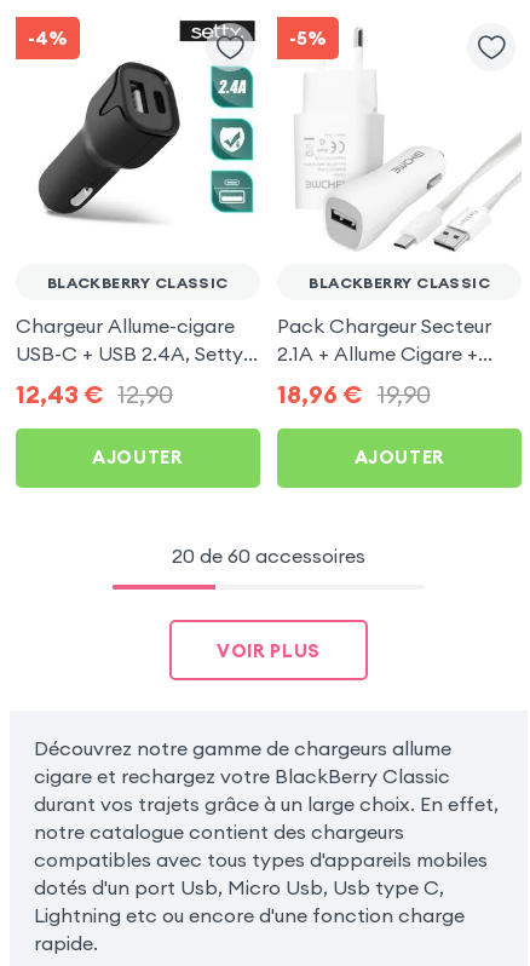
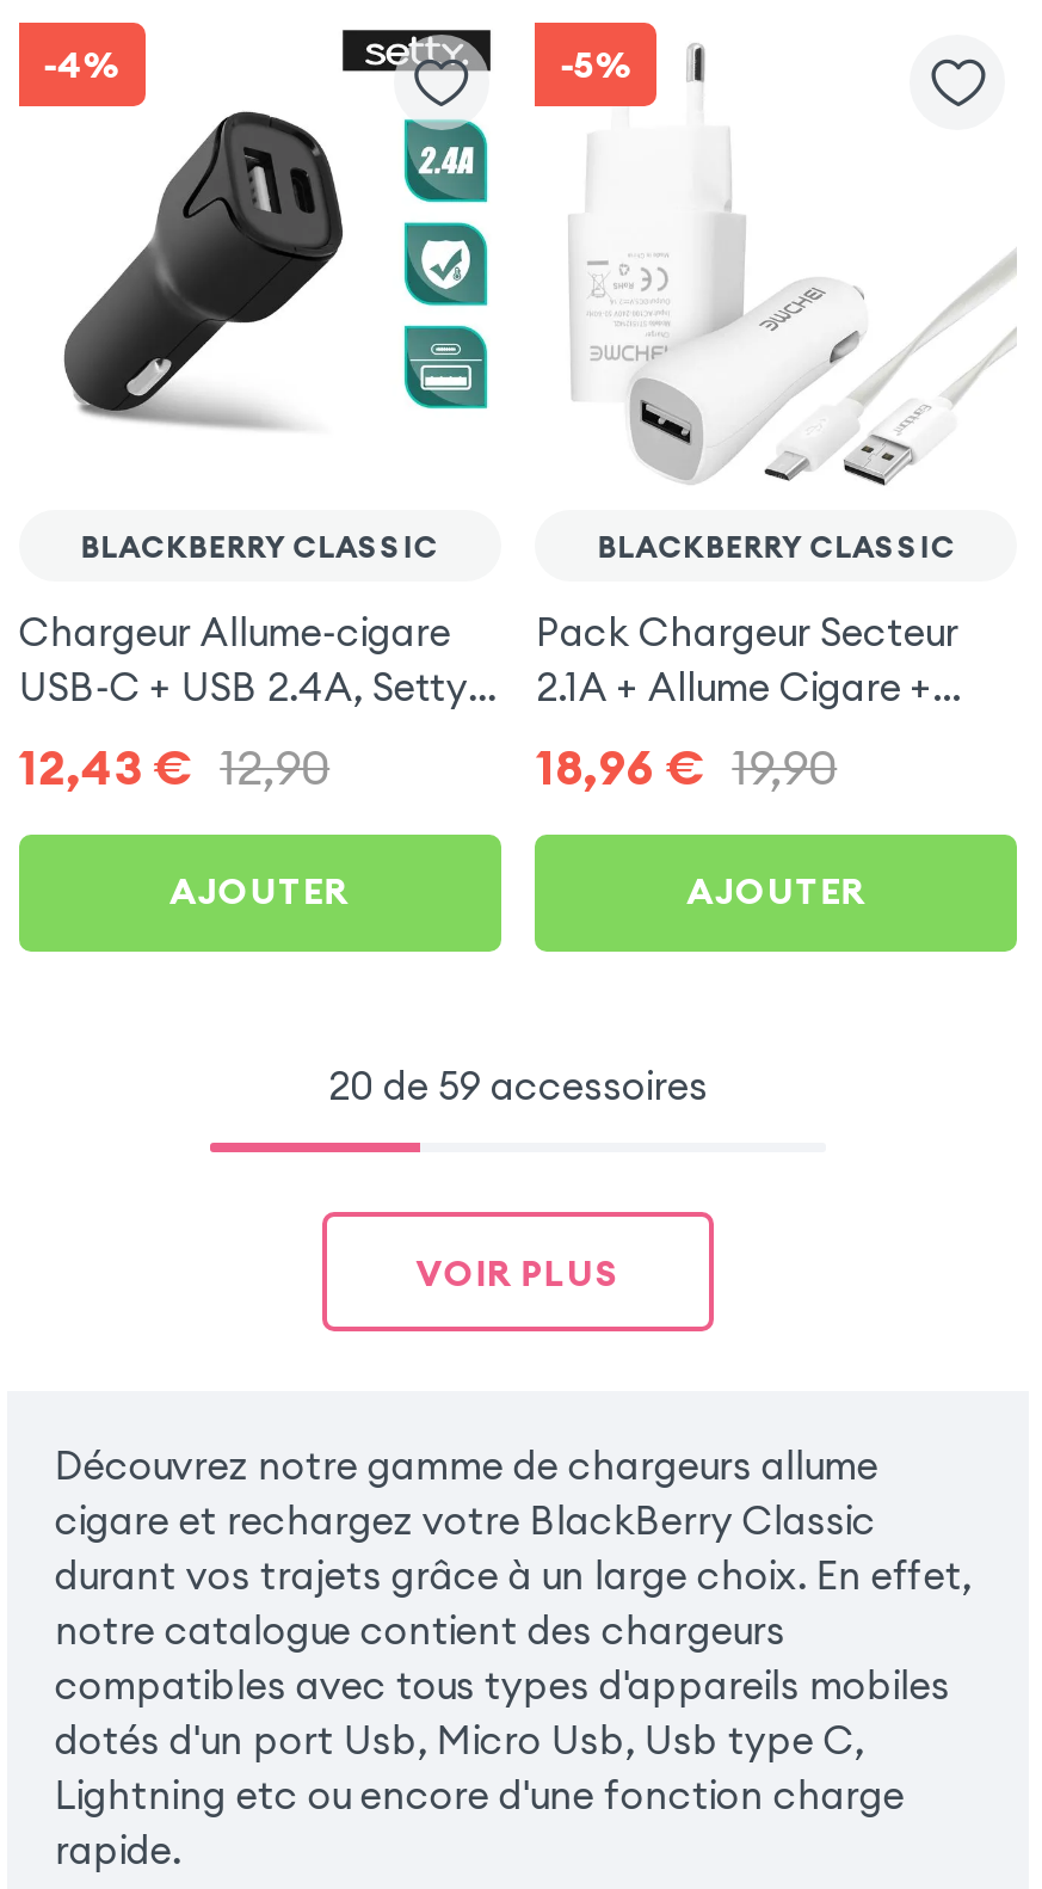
- 20 de 60 accessoires
+ 20 de 59 accessoires
